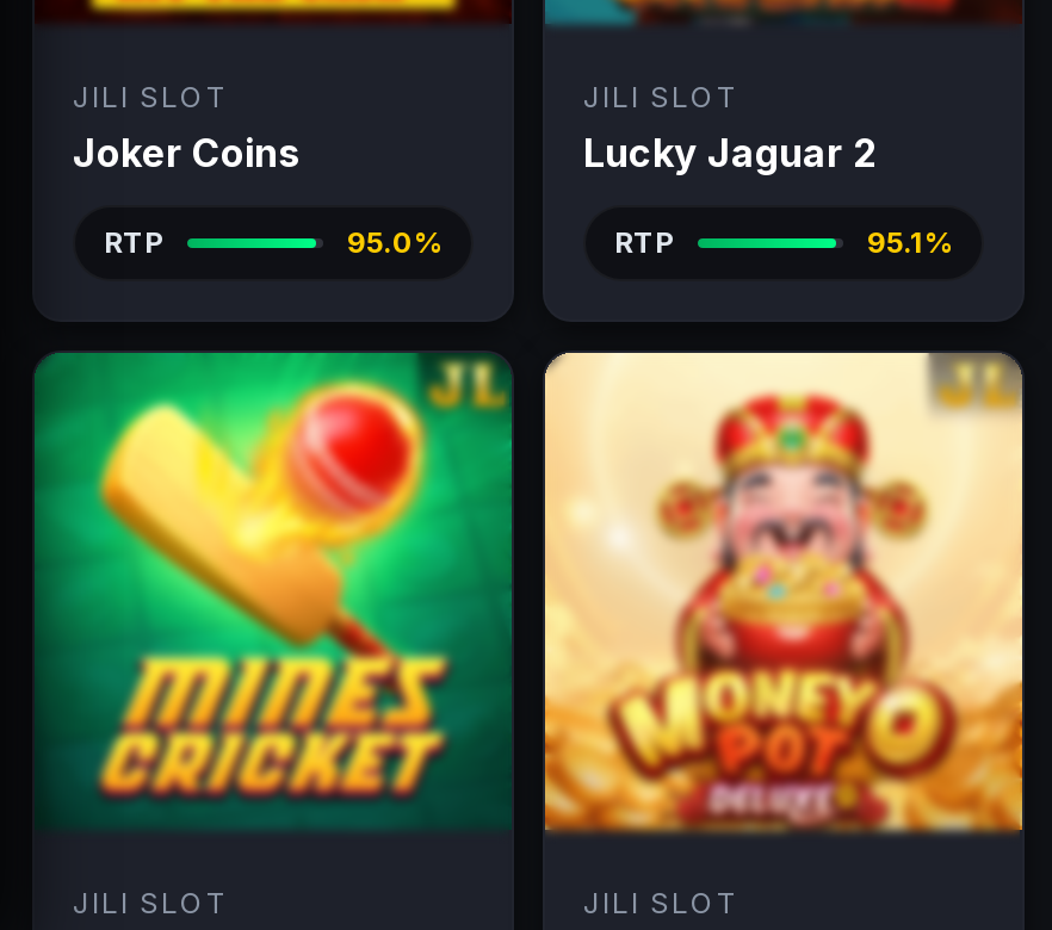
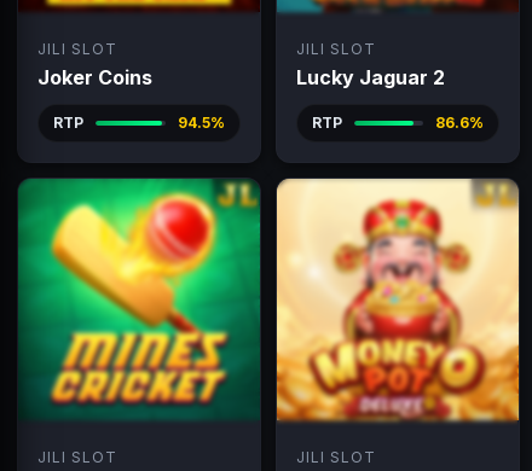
- 95.0%
+ 94.5%

- 95.1%
+ 86.6%
